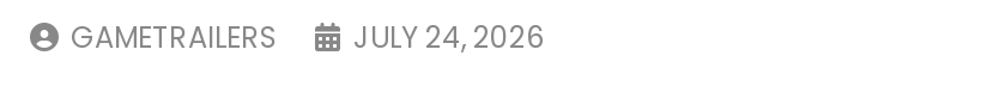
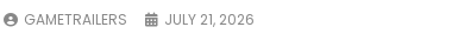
- GAMETRAILERS JULY 24, 2026
+ GAMETRAILERS JULY 21, 2026
